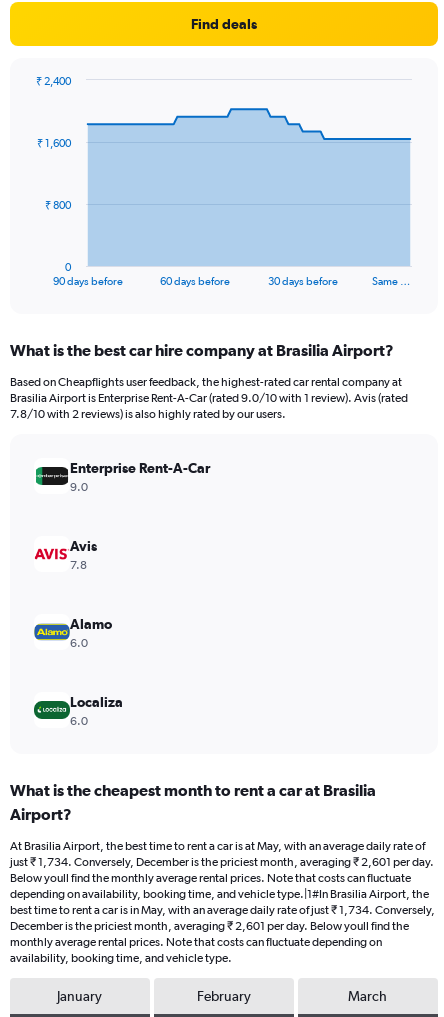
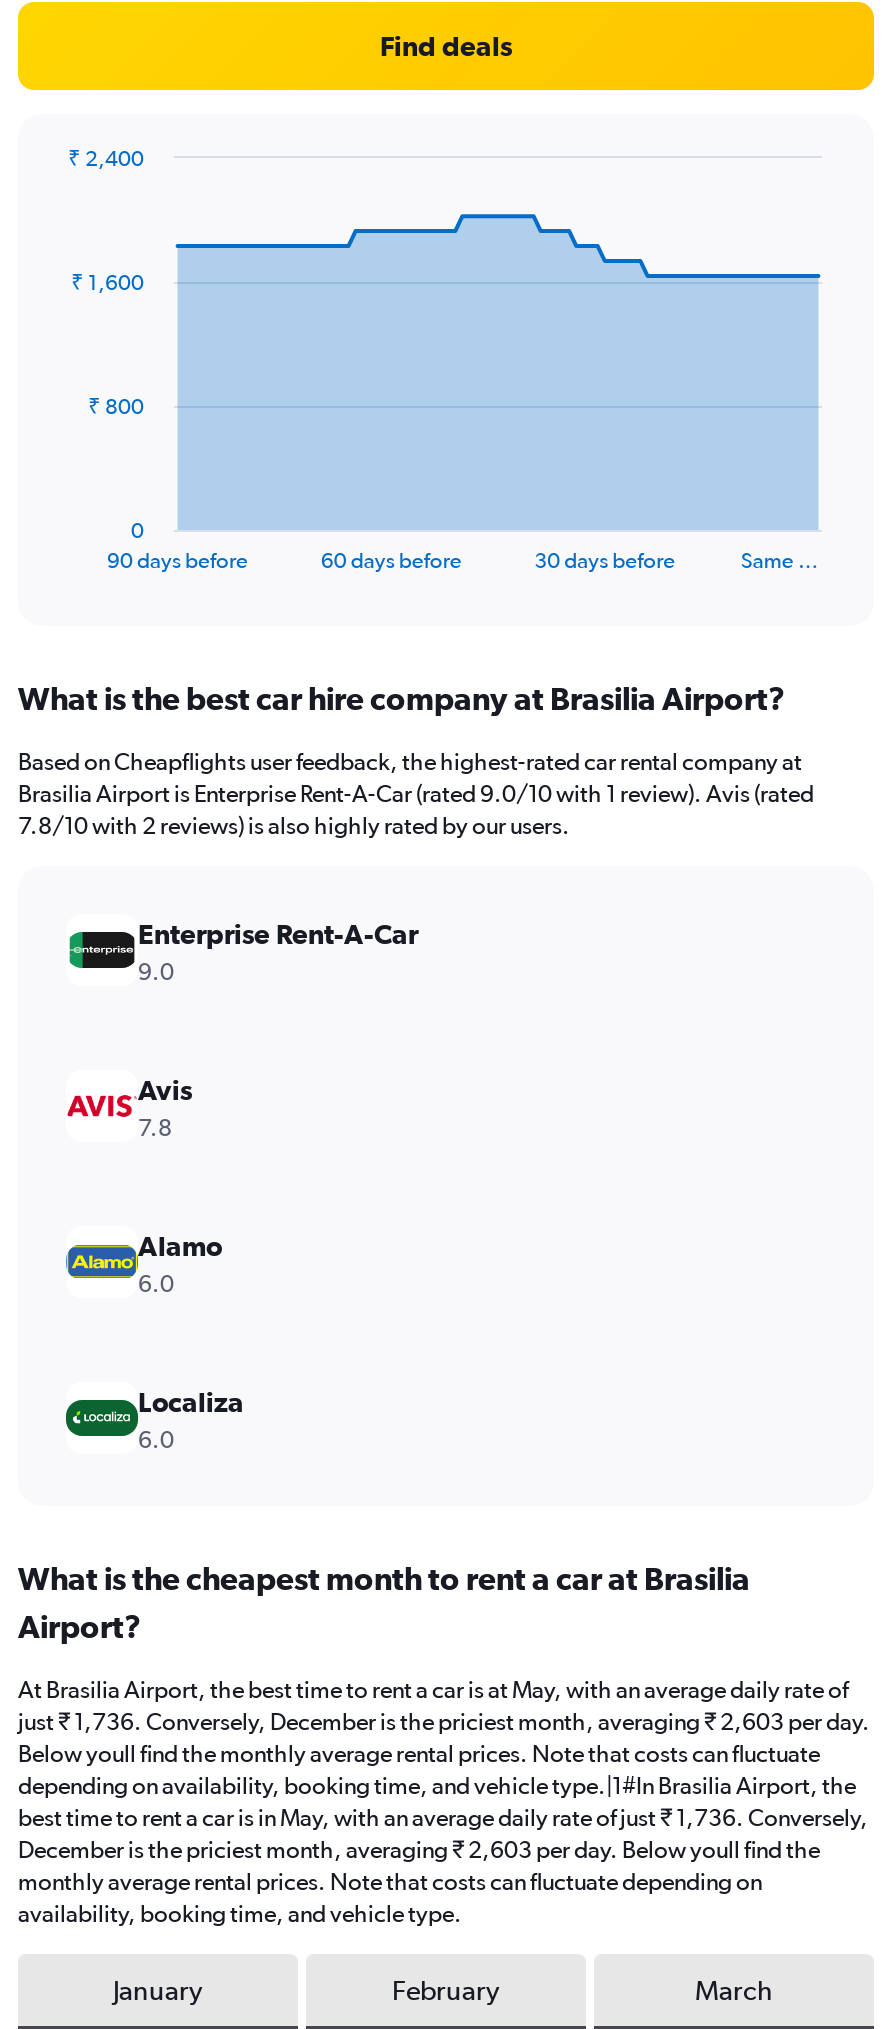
- just ₹ 1,734. Conversely, December is the priciest month, averaging ₹ 2,601 per day.
+ just ₹ 1,736. Conversely, December is the priciest month, averaging ₹ 2,603 per day.

- best time to rent a car is in May, with an average daily rate of just ₹ 1,734. Conversely,
+ best time to rent a car is in May, with an average daily rate of just ₹ 1,736. Conversely,

- December is the priciest month, averaging ₹ 2,601 per day. Below youll find the
+ December is the priciest month, averaging ₹ 2,603 per day. Below youll find the
